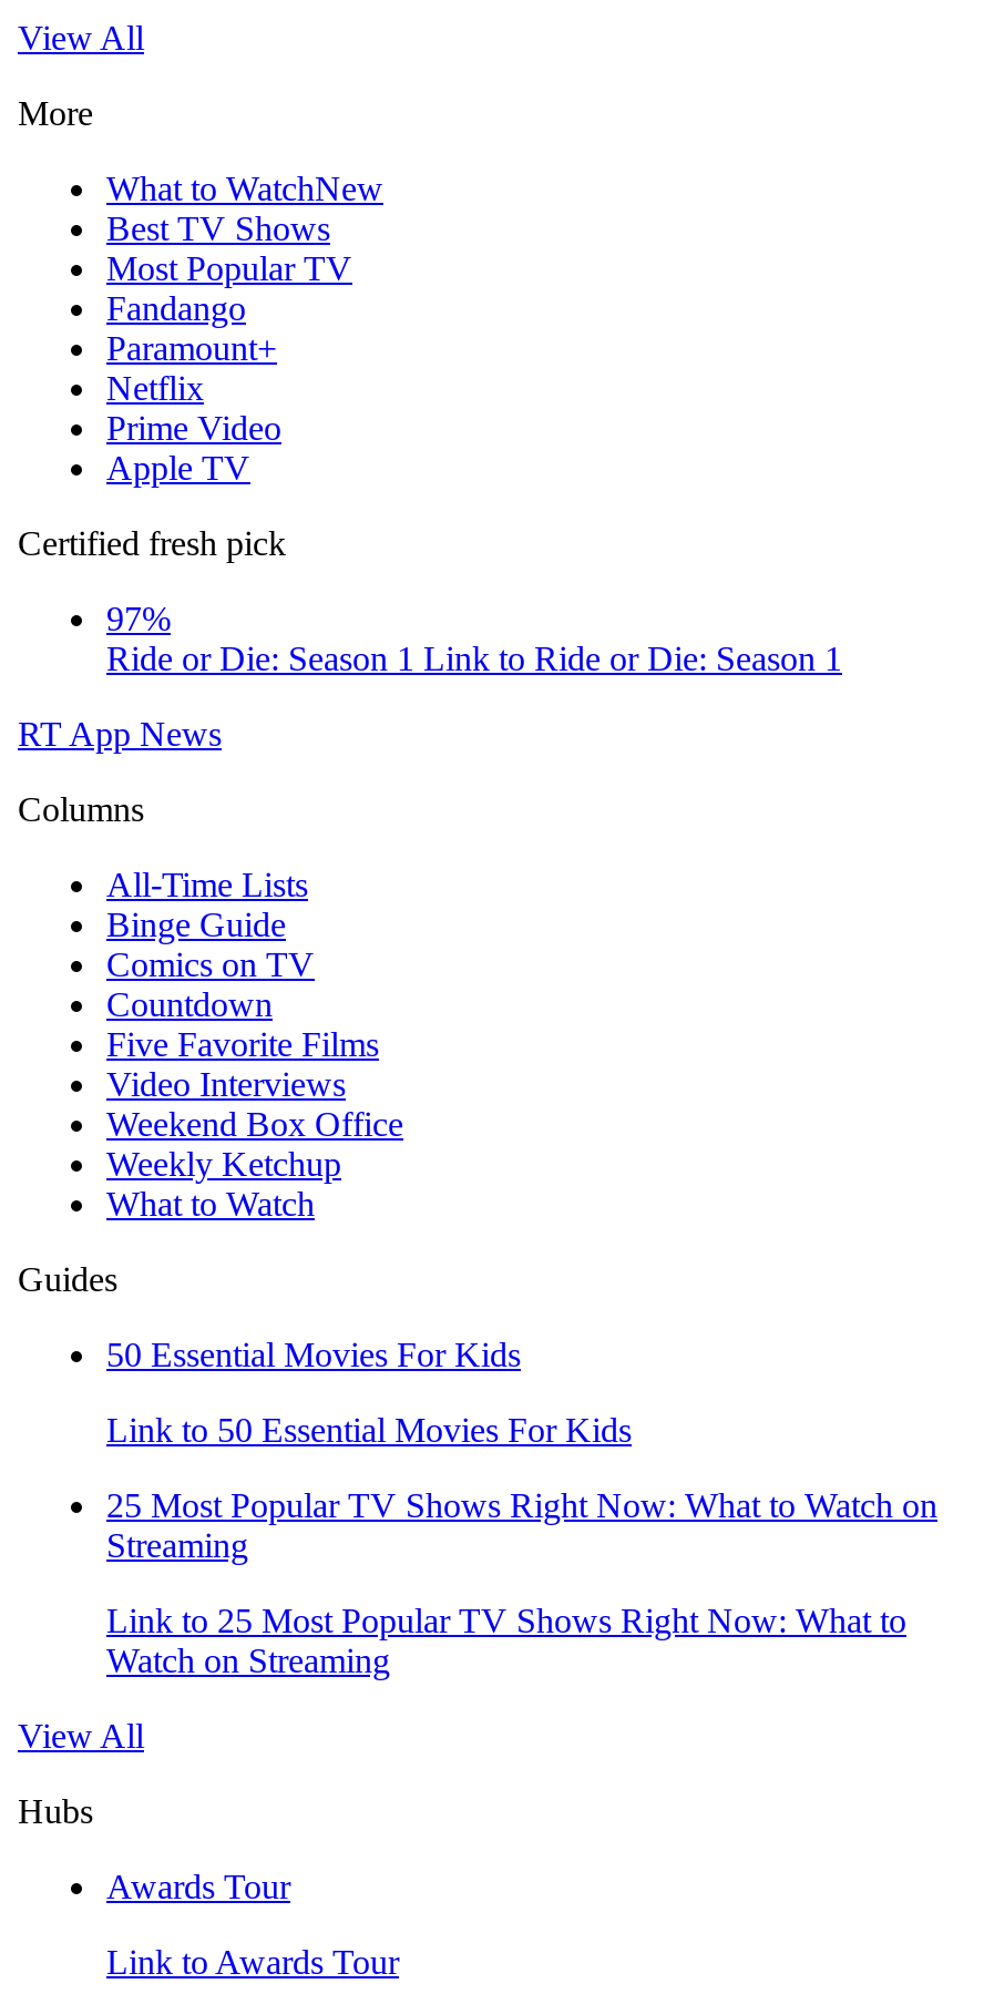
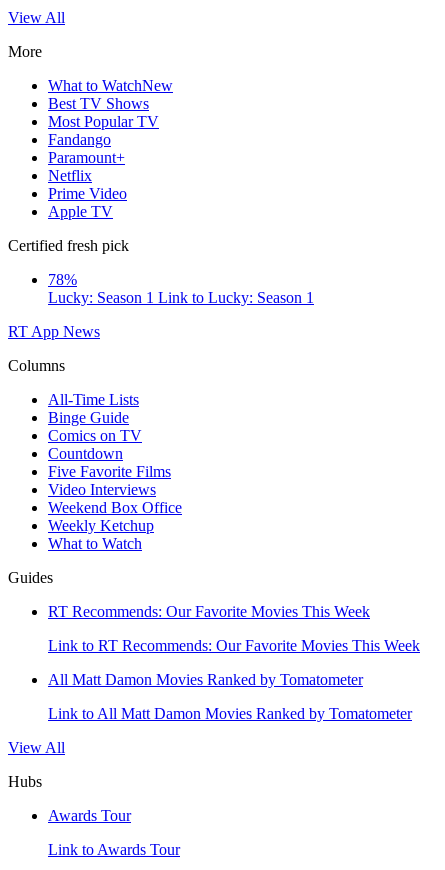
- 97%
- Ride or Die: Season 1 Link to Ride or Die: Season 1
+ 78%
+ Lucky: Season 1 Link to Lucky: Season 1

- 50 Essential Movies For Kids
+ RT Recommends: Our Favorite Movies This Week

- Link to 50 Essential Movies For Kids
+ Link to RT Recommends: Our Favorite Movies This Week

- 25 Most Popular TV Shows Right Now: What to Watch on
- Streaming
+ All Matt Damon Movies Ranked by Tomatometer

- Link to 25 Most Popular TV Shows Right Now: What to
- Watch on Streaming
+ Link to All Matt Damon Movies Ranked by Tomatometer
